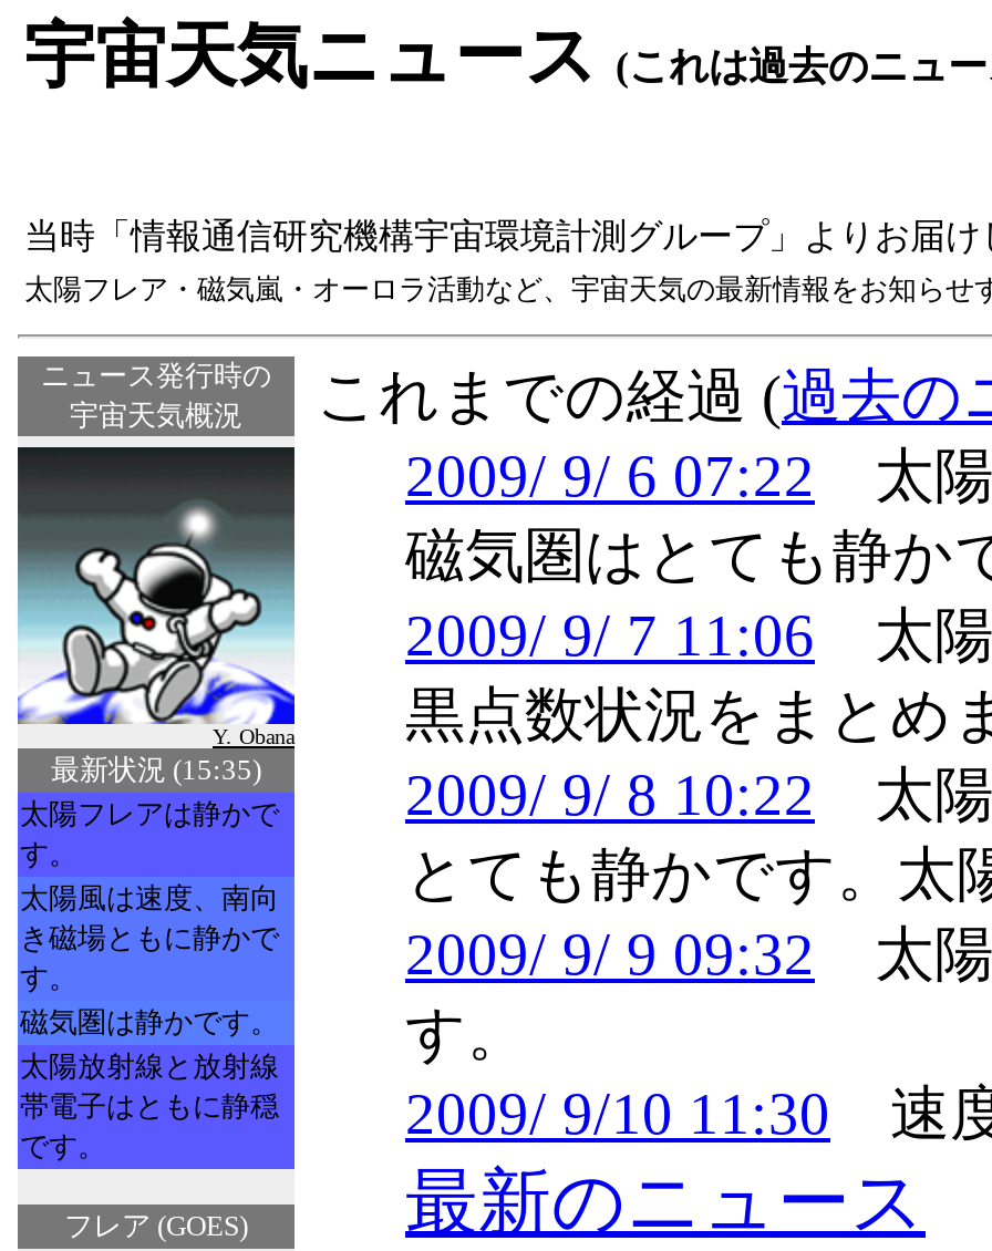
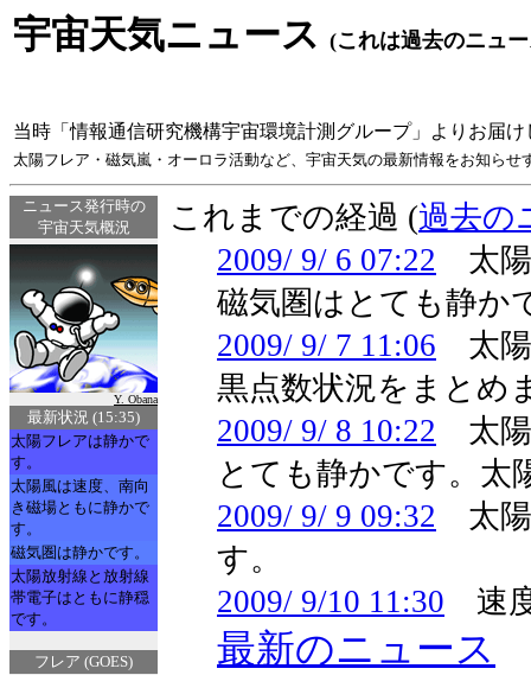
- [image]
+ [image]
